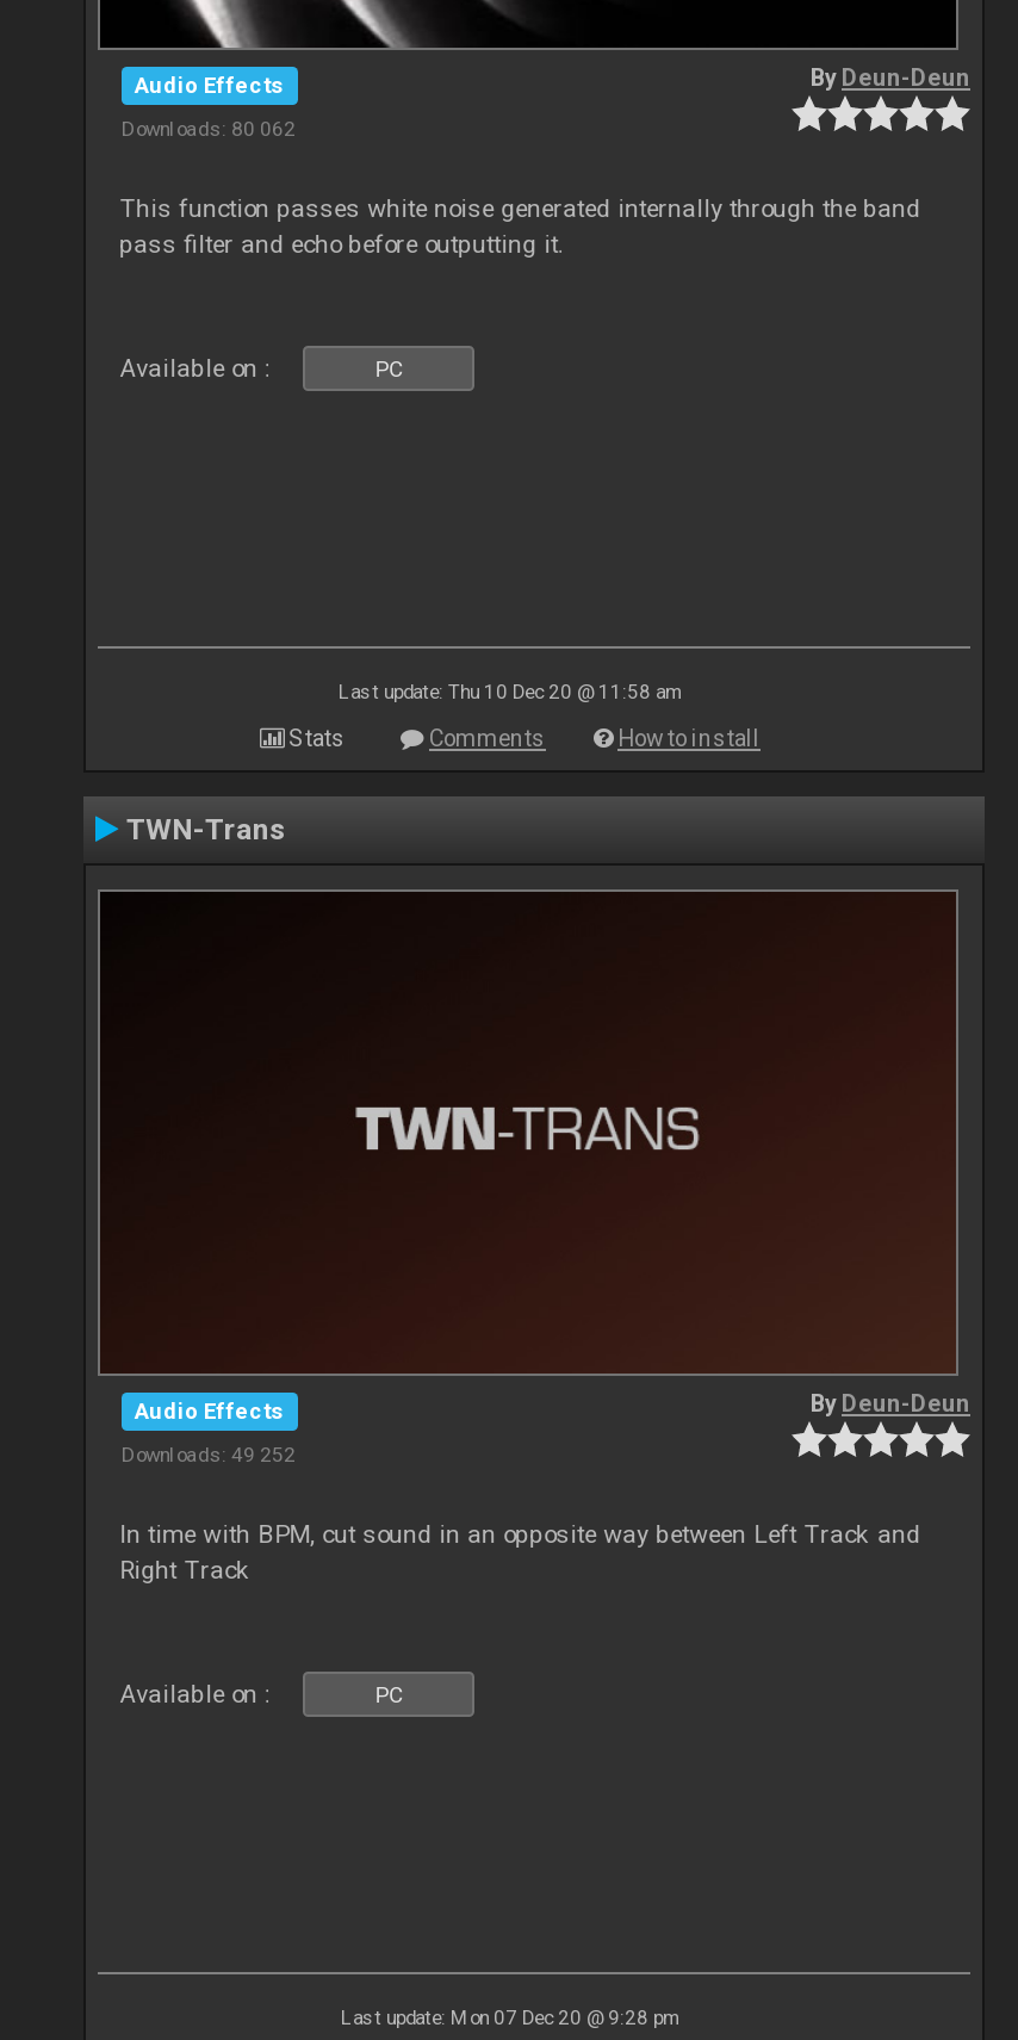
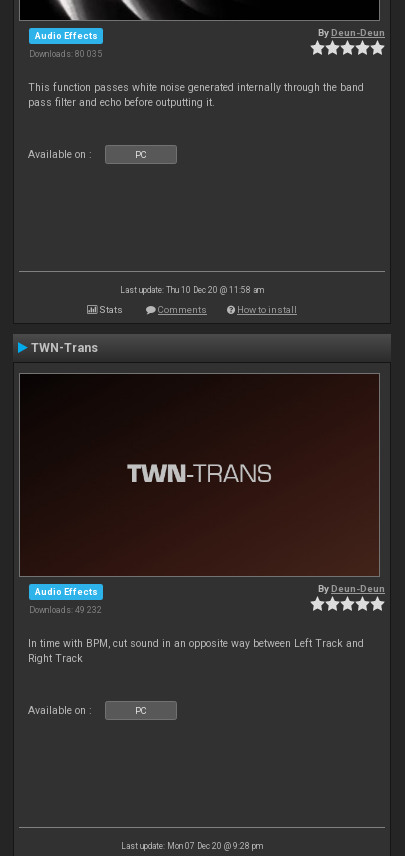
- Downloads: 80 062
+ Downloads: 80 035

- Downloads: 49 252
+ Downloads: 49 232
